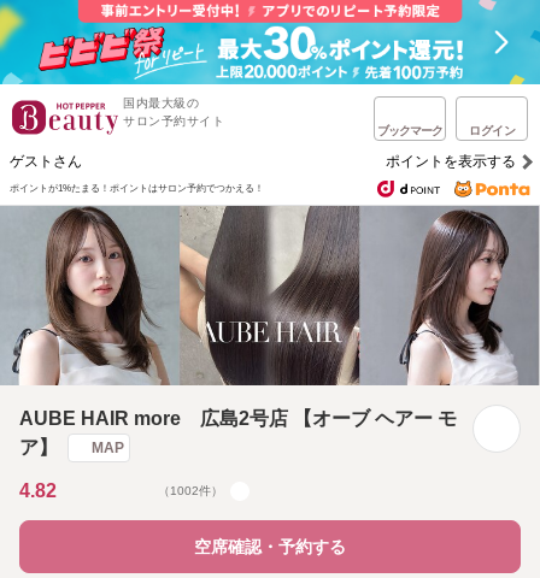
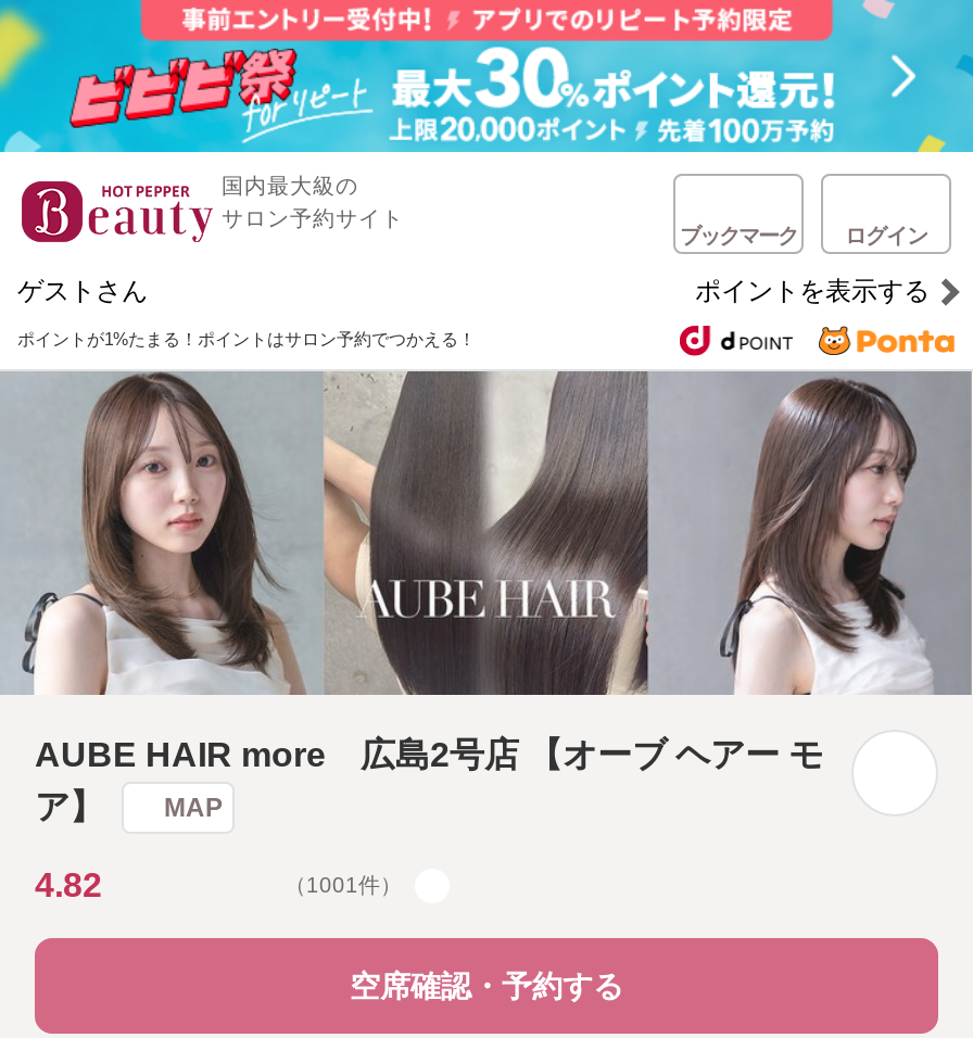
- （1002件）
+ （1001件）
